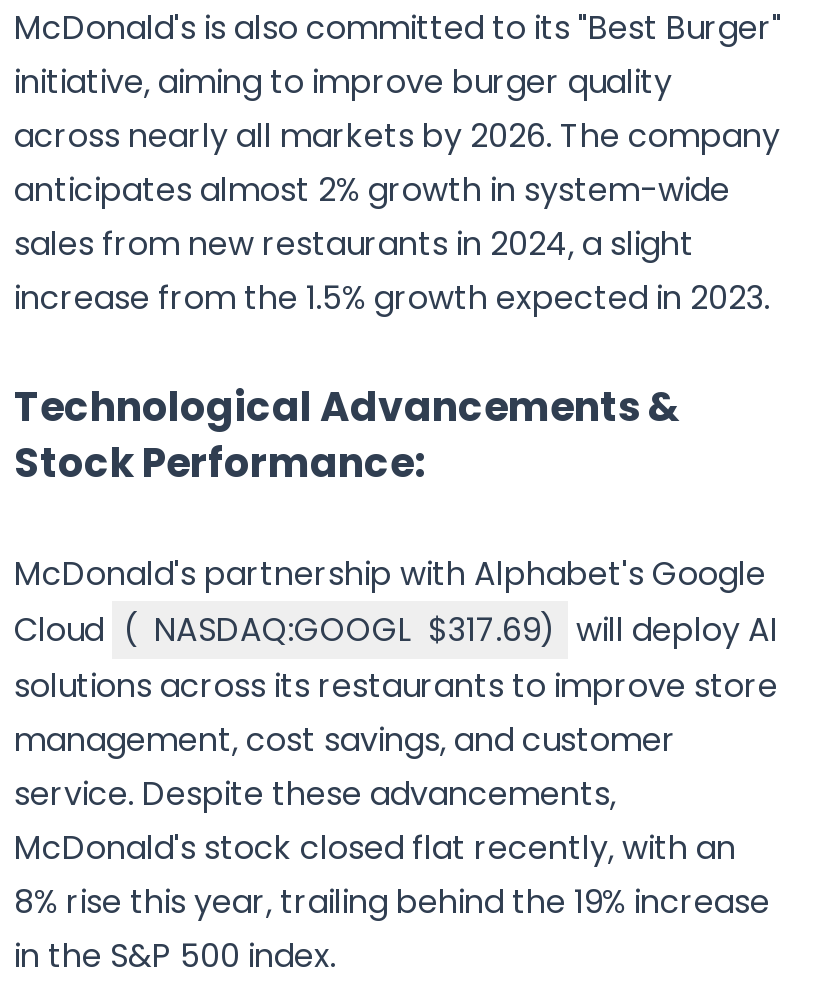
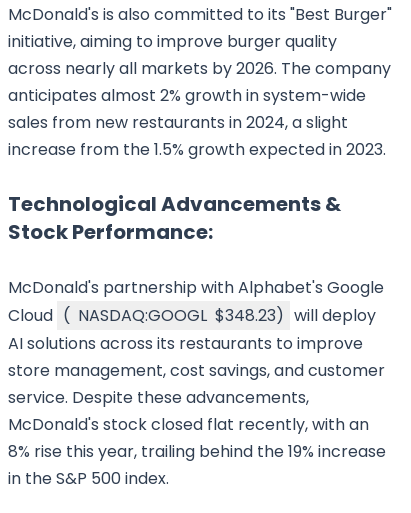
- Cloud ( NASDAQ:GOOGL $317.69) will deploy AI
- solutions across its restaurants to improve store
- management, cost savings, and customer
+ Cloud ( NASDAQ:GOOGL $348.23) will deploy
+ AI solutions across its restaurants to improve
+ store management, cost savings, and customer
